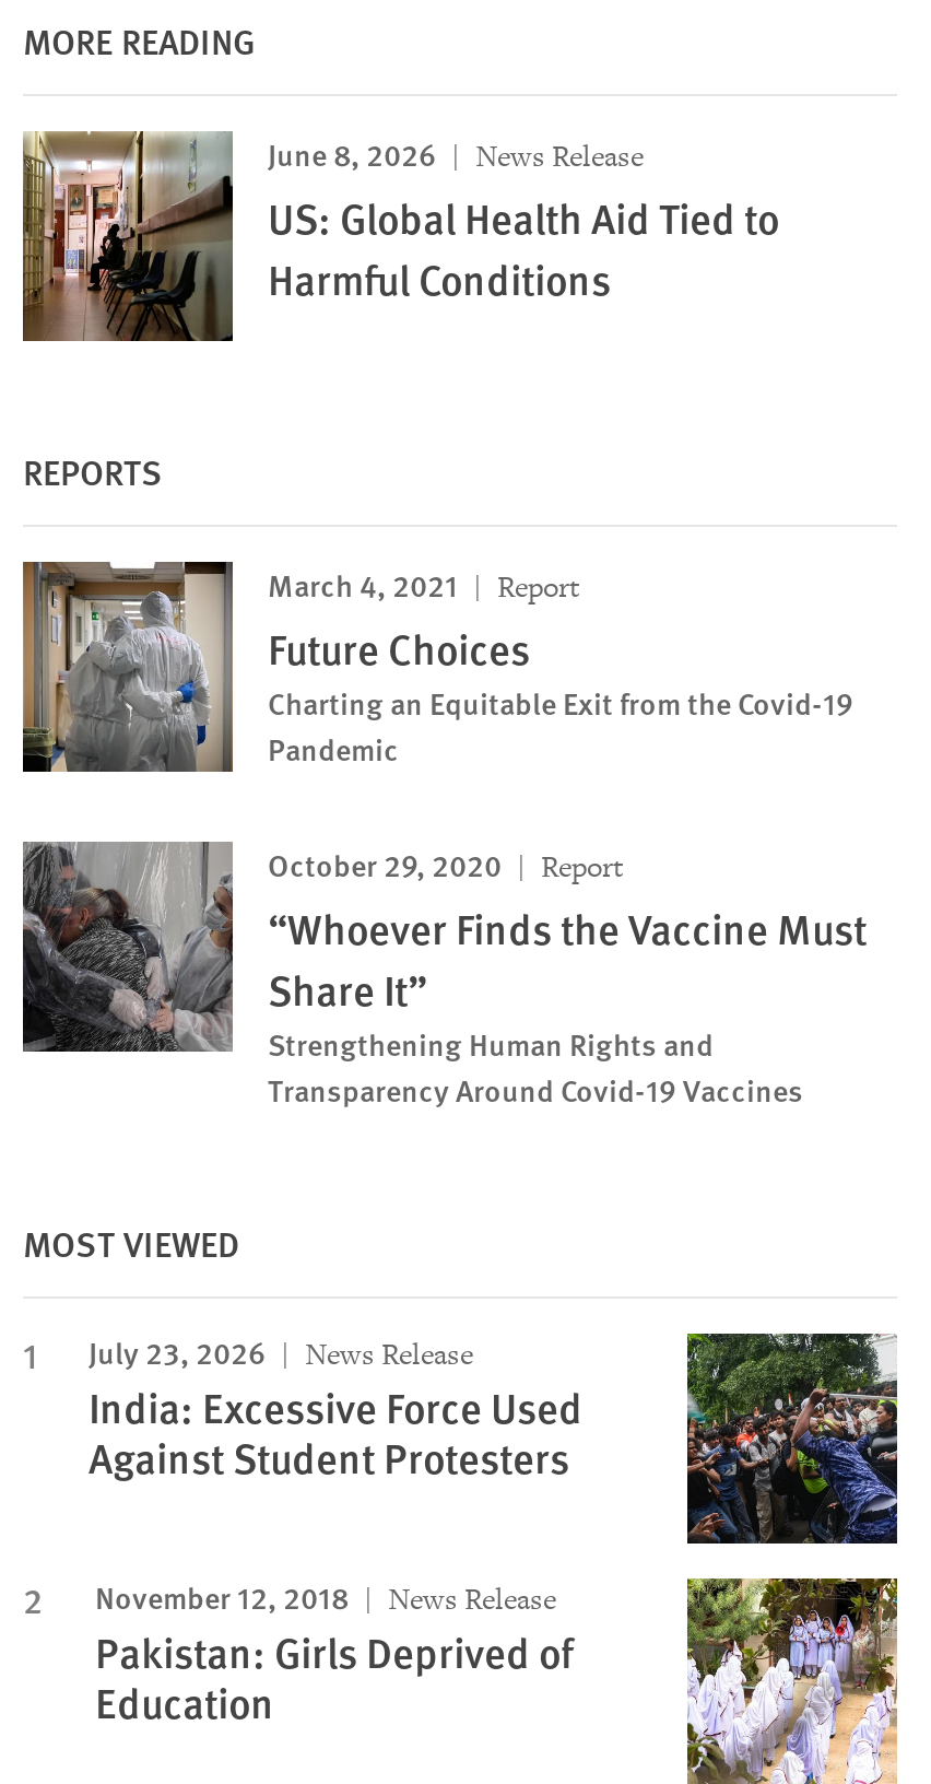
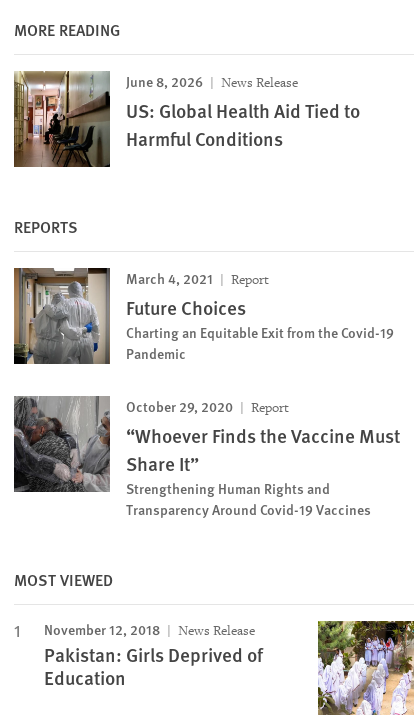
- July 23, 2026
- News Release
- India: Excessive Force Used
- Against Student Protesters

- [image]
